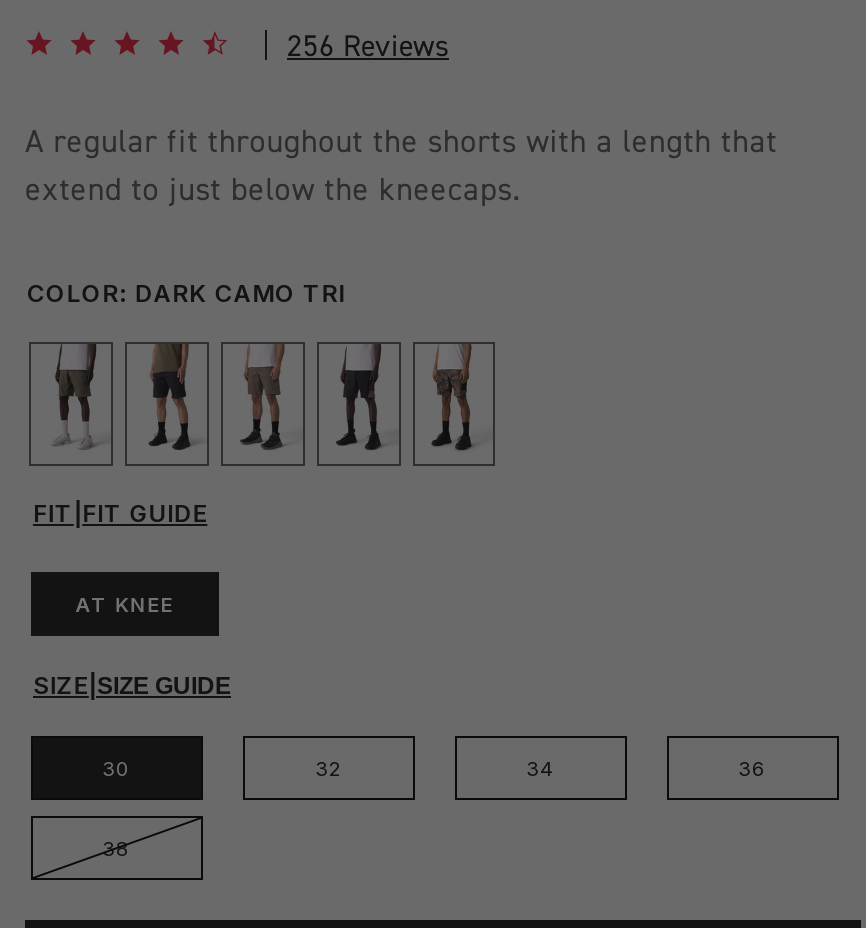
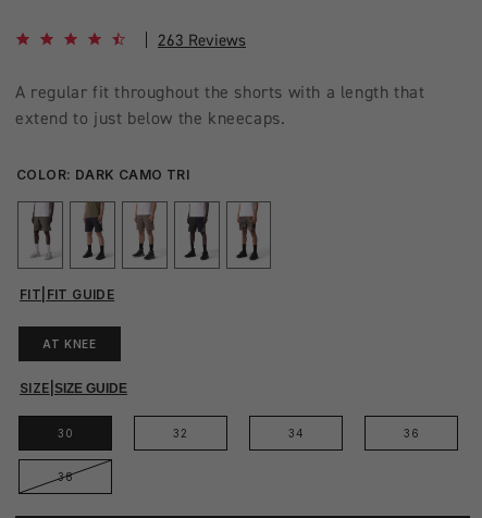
- 256 Reviews
+ 263 Reviews
